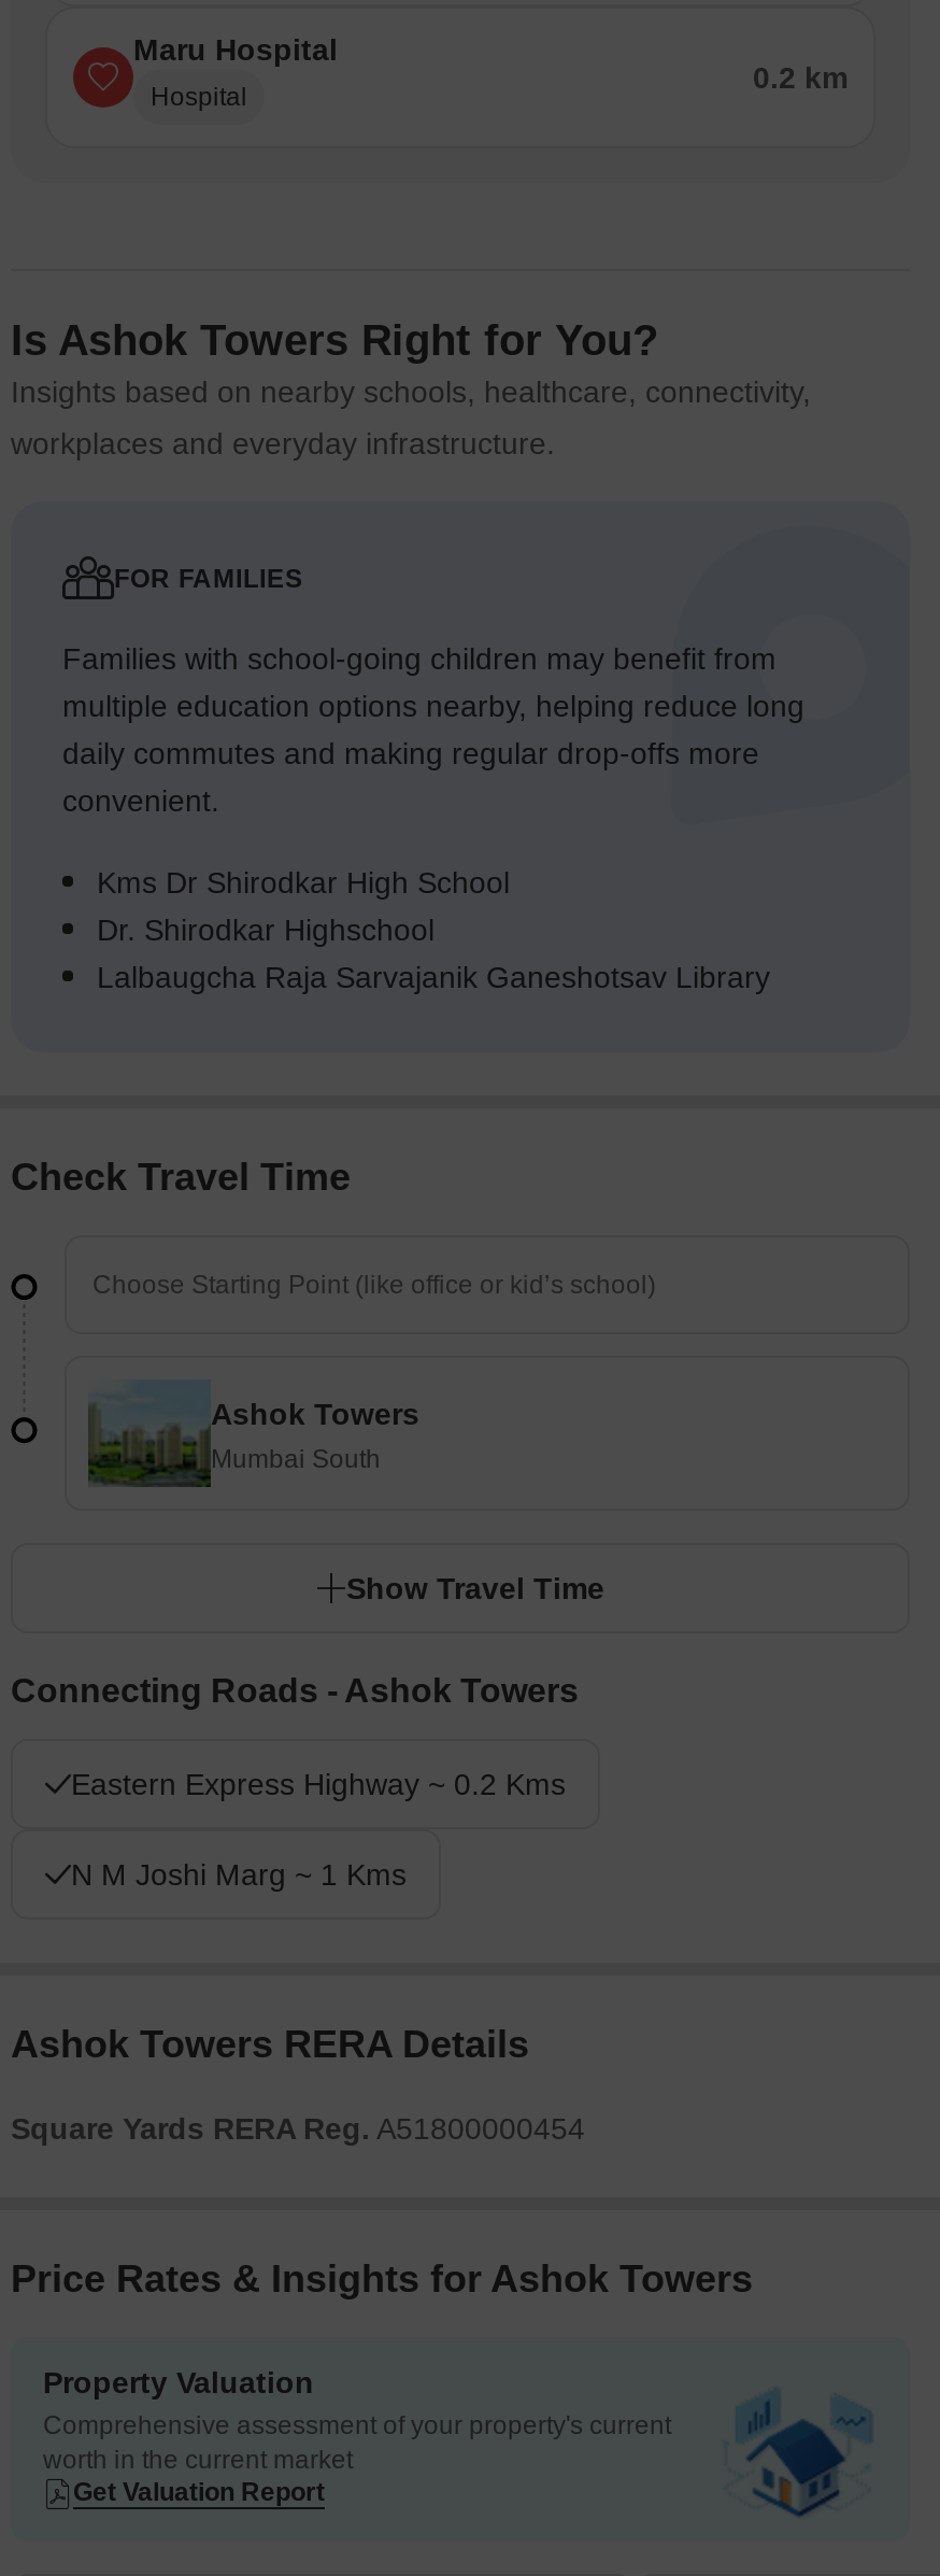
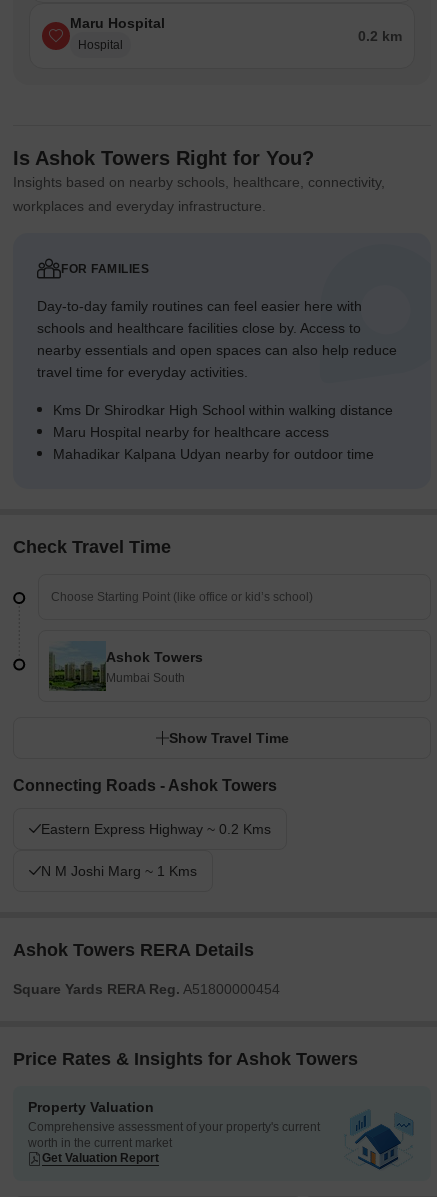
- Families with school-going children may benefit from
- multiple education options nearby, helping reduce long
- daily commutes and making regular drop-offs more
- convenient.
+ Day-to-day family routines can feel easier here with
+ schools and healthcare facilities close by. Access to
+ nearby essentials and open spaces can also help reduce
+ travel time for everyday activities.

- Kms Dr Shirodkar High School
- Dr. Shirodkar Highschool
- Lalbaugcha Raja Sarvajanik Ganeshotsav Library
+ Kms Dr Shirodkar High School within walking distance
+ Maru Hospital nearby for healthcare access
+ Mahadikar Kalpana Udyan nearby for outdoor time
